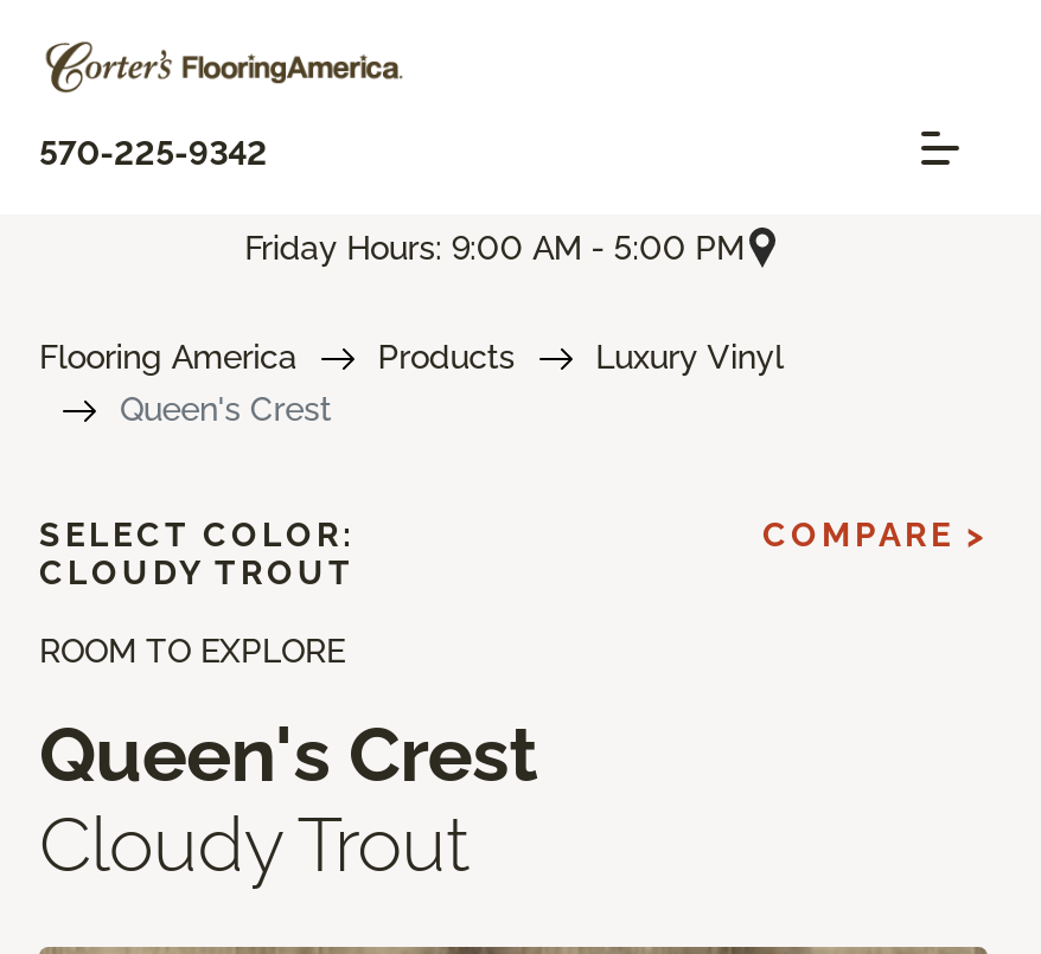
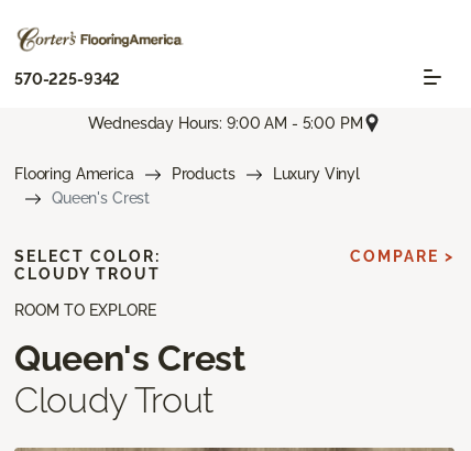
- Friday Hours: 9:00 AM - 5:00 PM
+ Wednesday Hours: 9:00 AM - 5:00 PM
